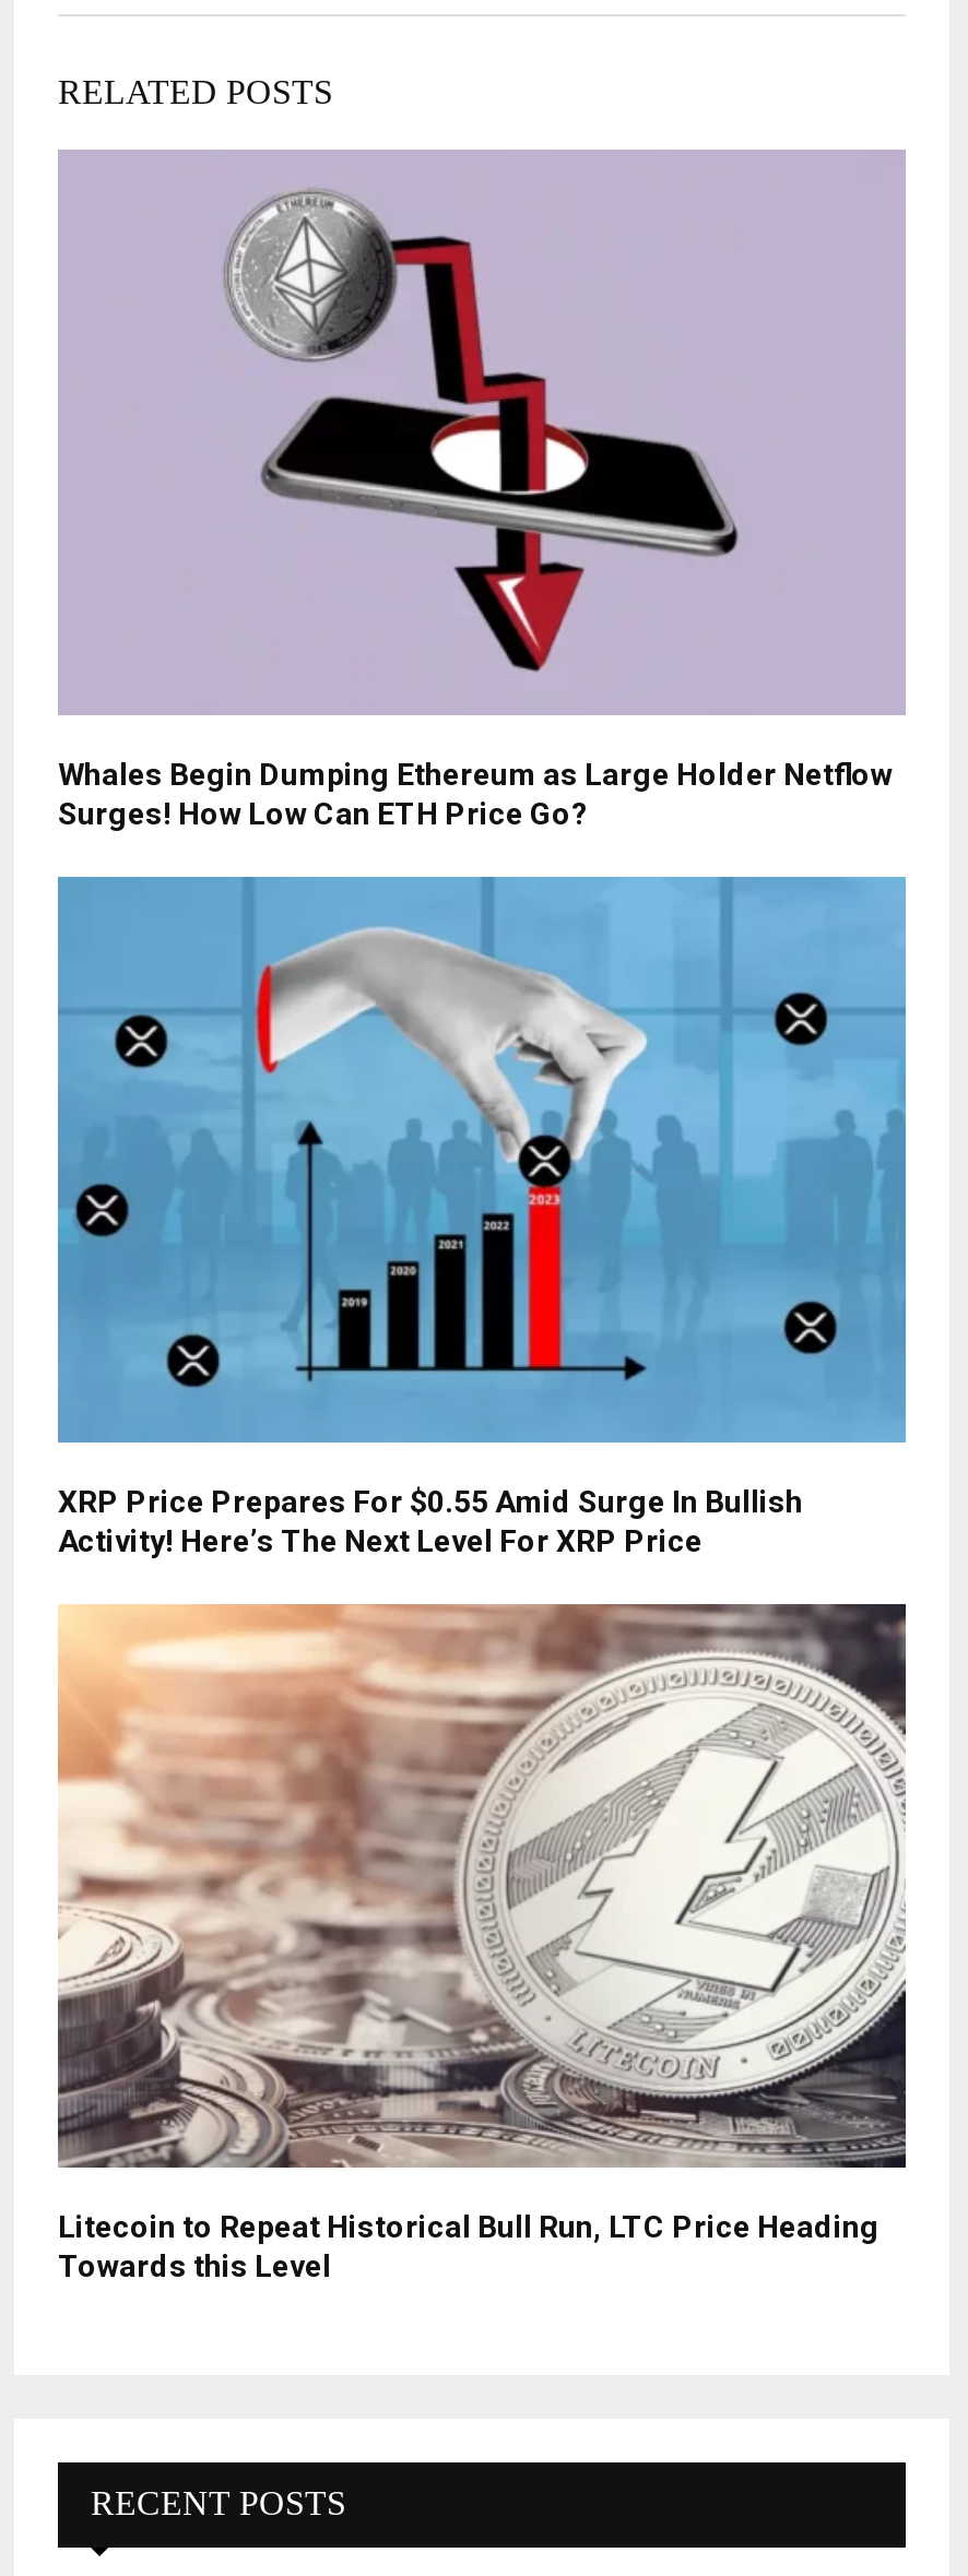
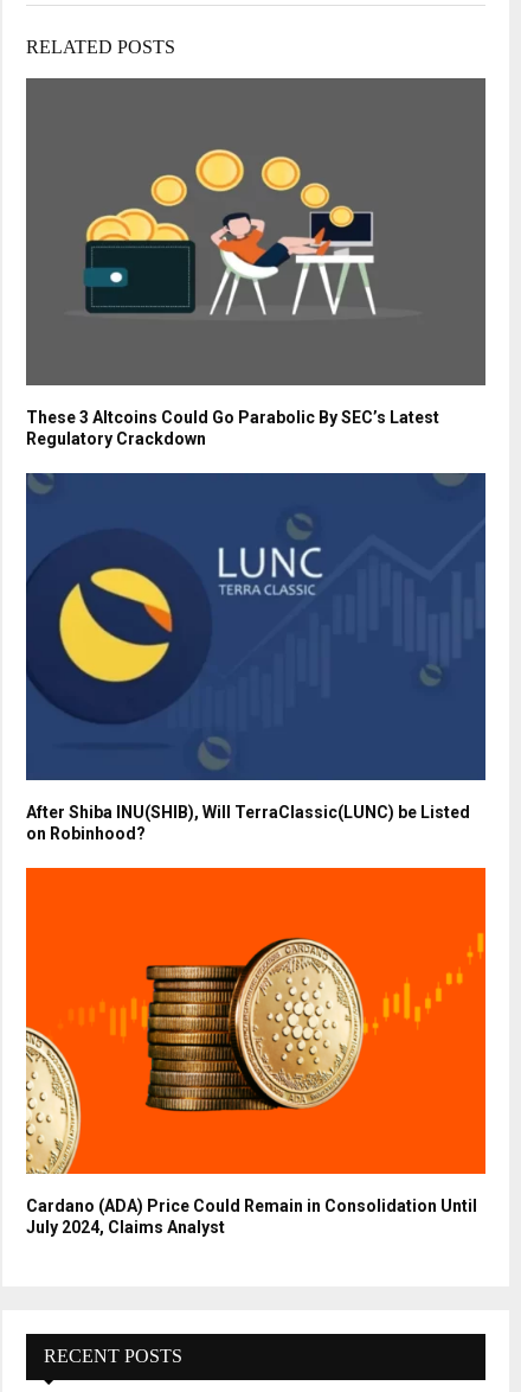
- [image]
- Whales Begin Dumping Ethereum as Large Holder Netflow
- Surges! How Low Can ETH Price Go?
+ [image]
+ These 3 Altcoins Could Go Parabolic By SEC’s Latest
+ Regulatory Crackdown

- [image]
- XRP Price Prepares For $0.55 Amid Surge In Bullish
- Activity! Here’s The Next Level For XRP Price
+ [image]
+ After Shiba INU(SHIB), Will TerraClassic(LUNC) be Listed
+ on Robinhood?

- [image]
- Litecoin to Repeat Historical Bull Run, LTC Price Heading
- Towards this Level
+ [image]
+ Cardano (ADA) Price Could Remain in Consolidation Until
+ July 2024, Claims Analyst
